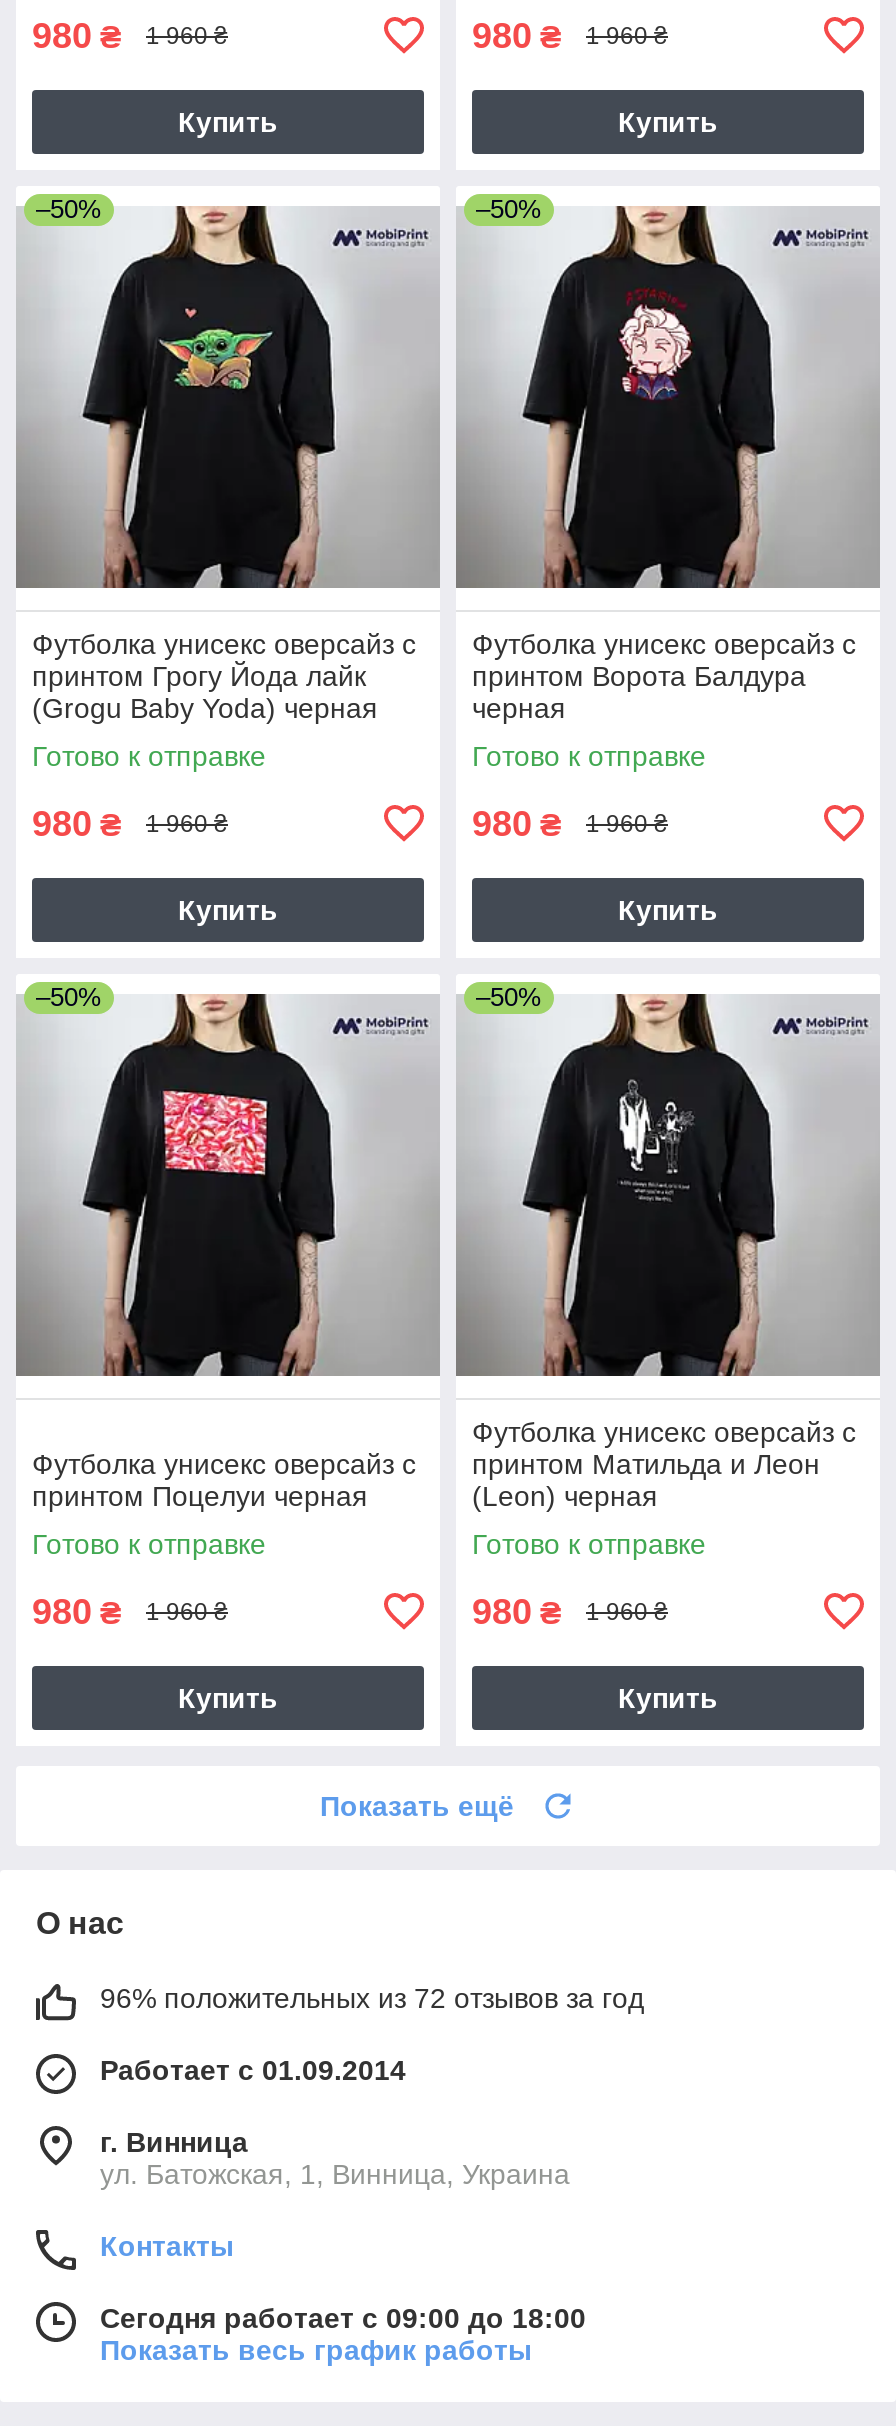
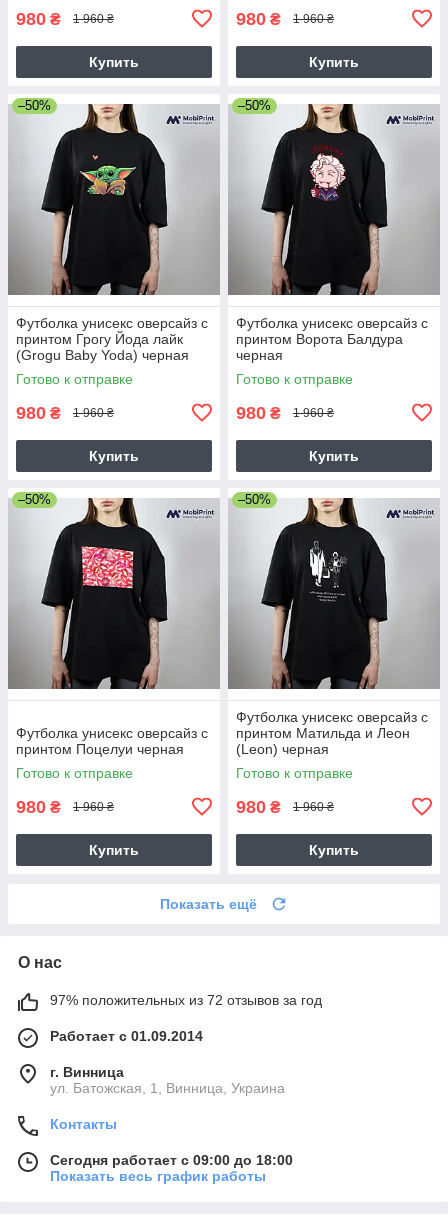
- 96% положительных из 72 отзывов за год
+ 97% положительных из 72 отзывов за год
